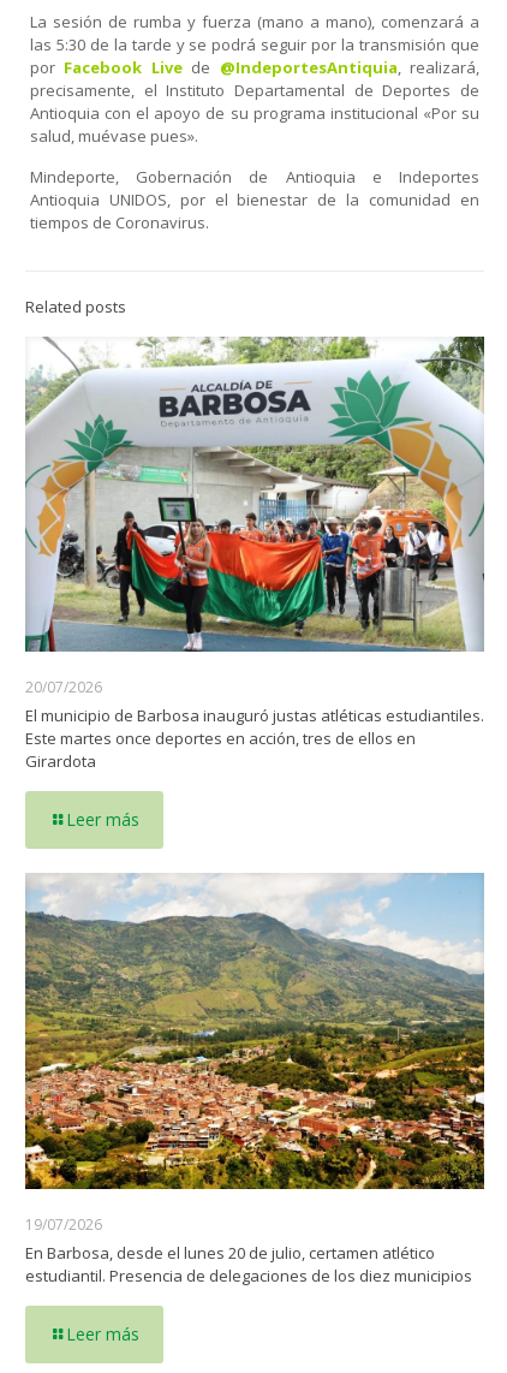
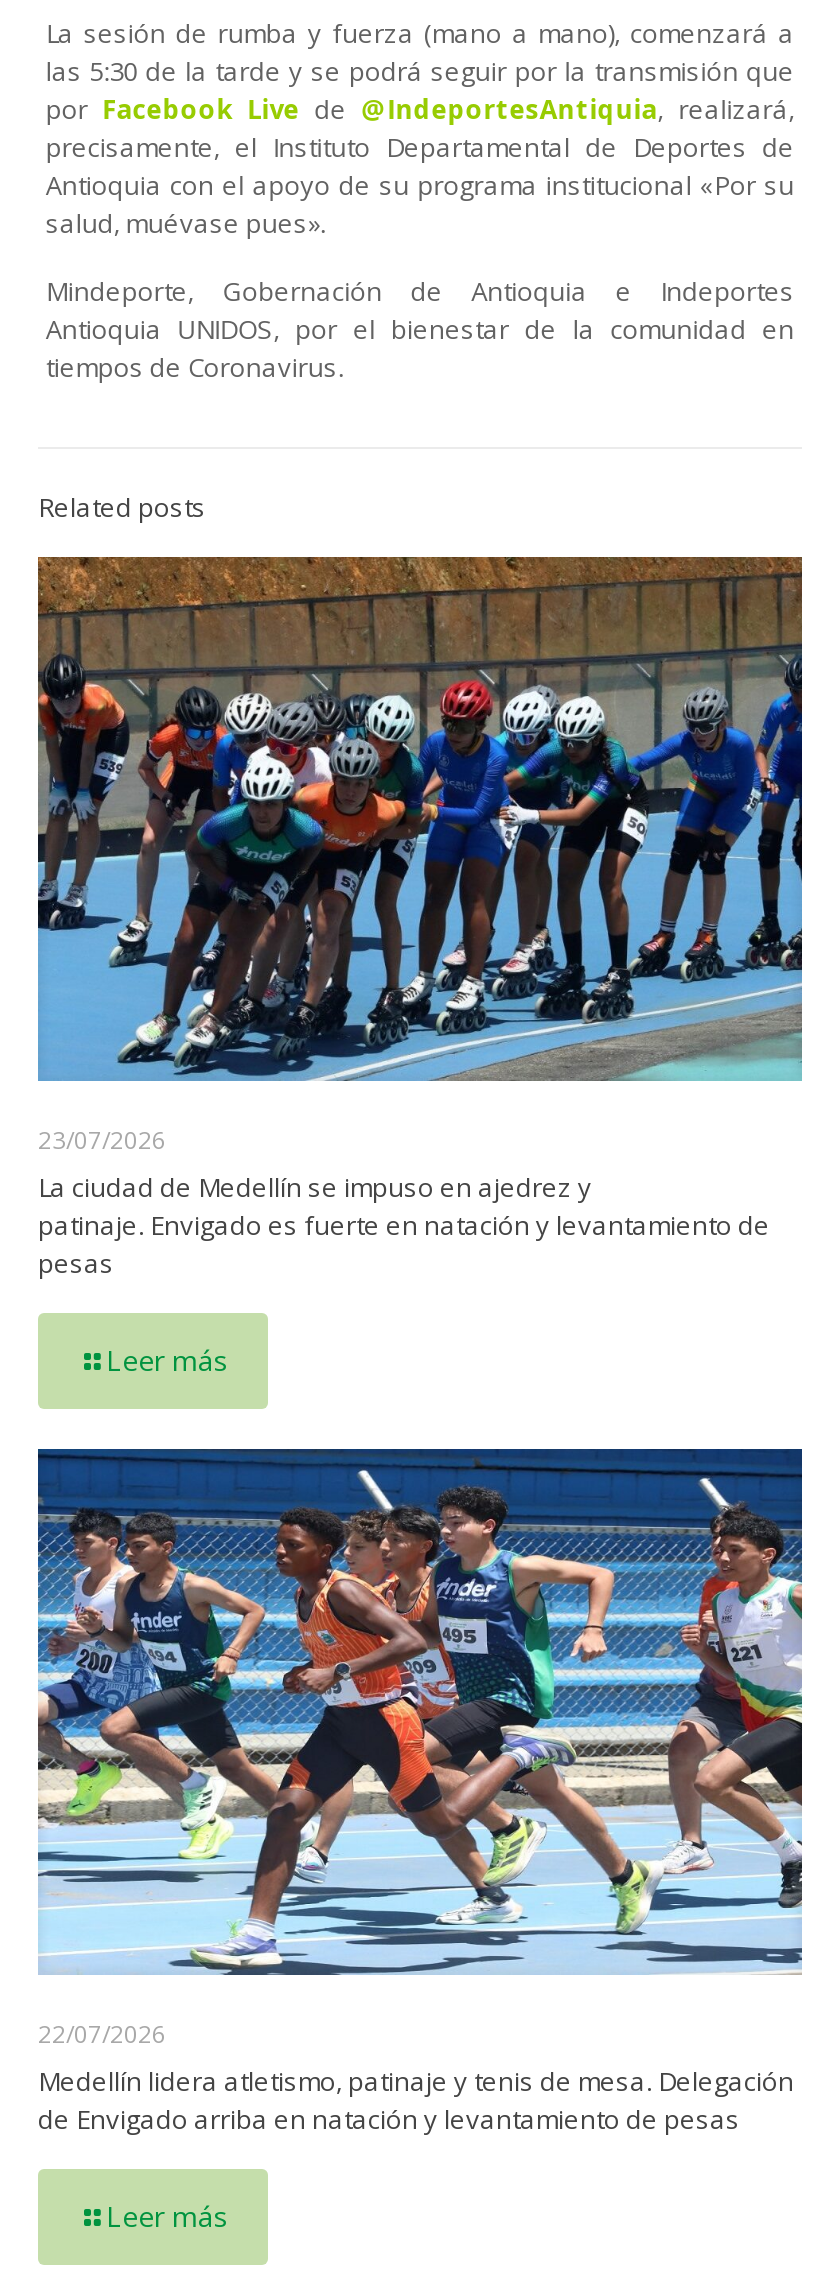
- [image]
- 20/07/2026
- El municipio de Barbosa inauguró justas atléticas estudiantiles.
- Este martes once deportes en acción, tres de ellos en
- Girardota
+ [image]
+ 23/07/2026
+ La ciudad de Medellín se impuso en ajedrez y
+ patinaje. Envigado es fuerte en natación y levantamiento de
+ pesas

- [image]
- 19/07/2026
- En Barbosa, desde el lunes 20 de julio, certamen atlético
- estudiantil. Presencia de delegaciones de los diez municipios
+ [image]
+ 22/07/2026
+ Medellín lidera atletismo, patinaje y tenis de mesa. Delegación
+ de Envigado arriba en natación y levantamiento de pesas
